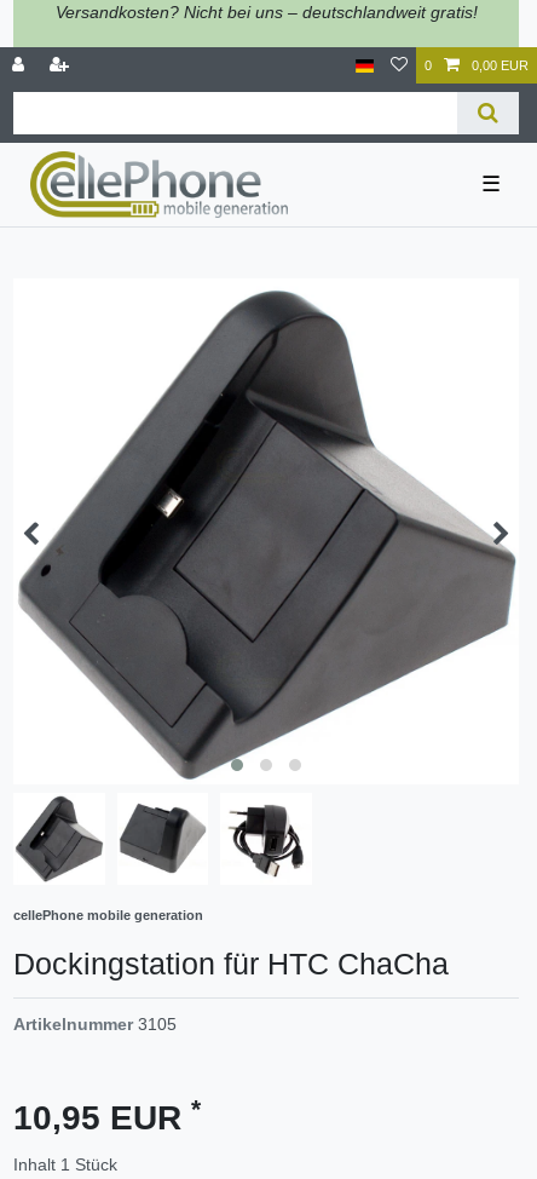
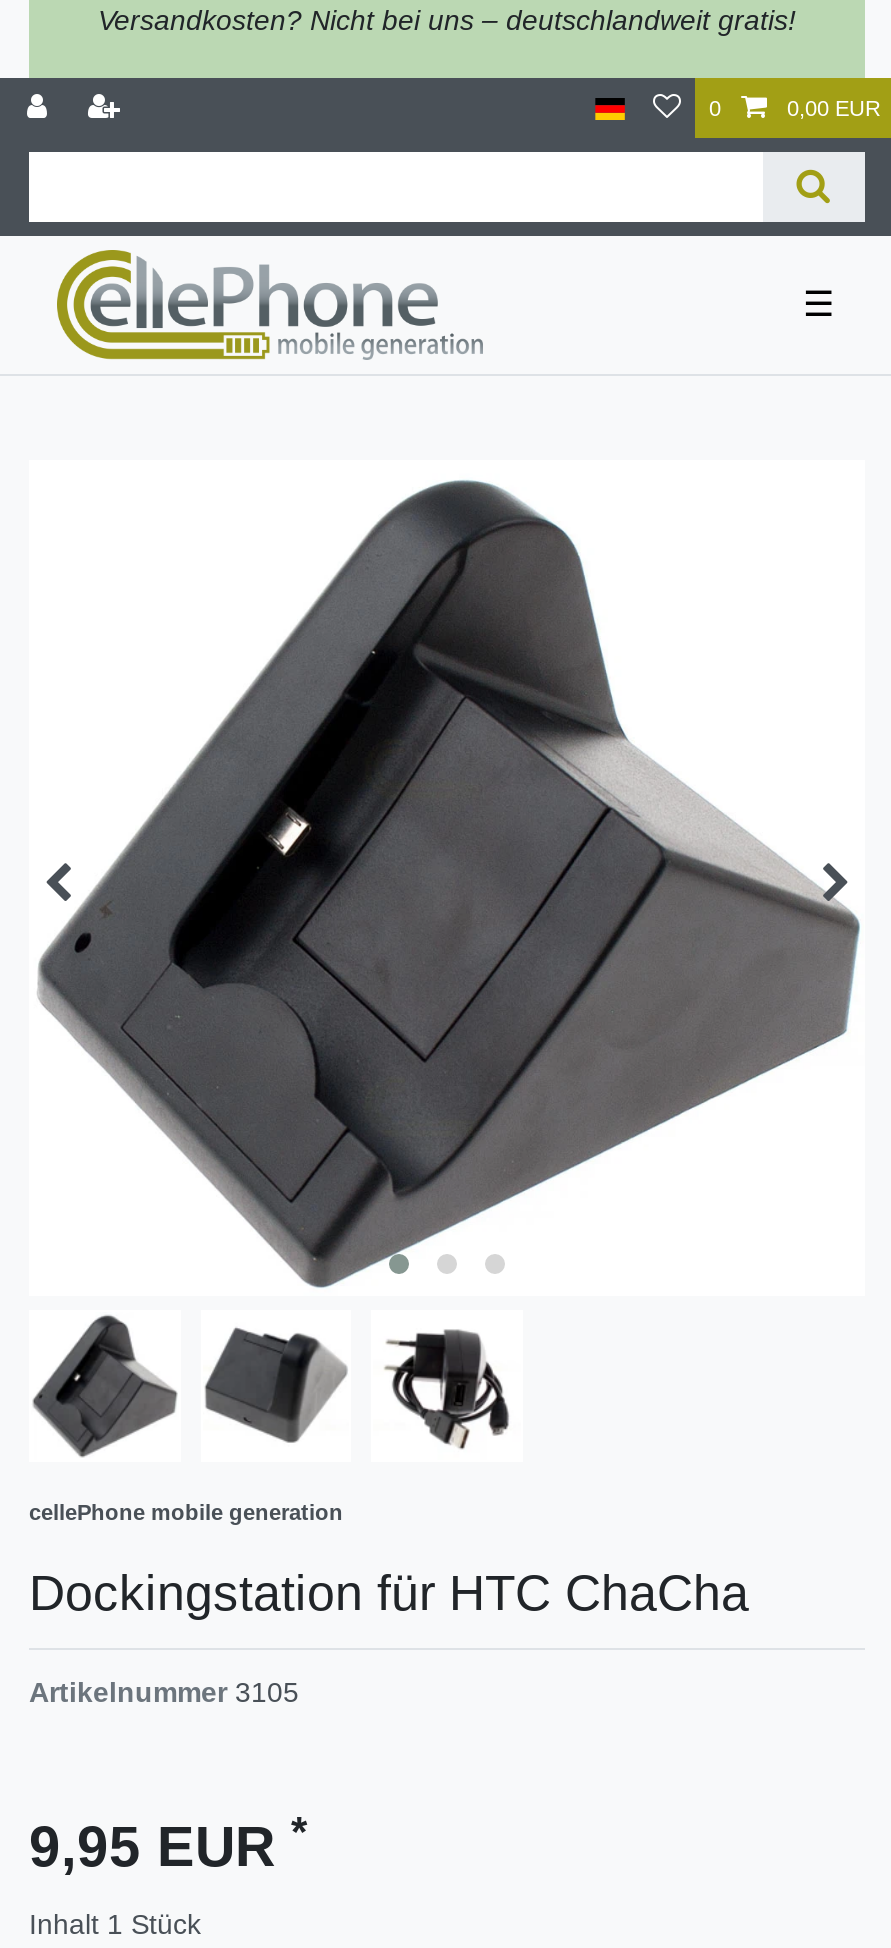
- 10,95 EUR *
+ 9,95 EUR *
